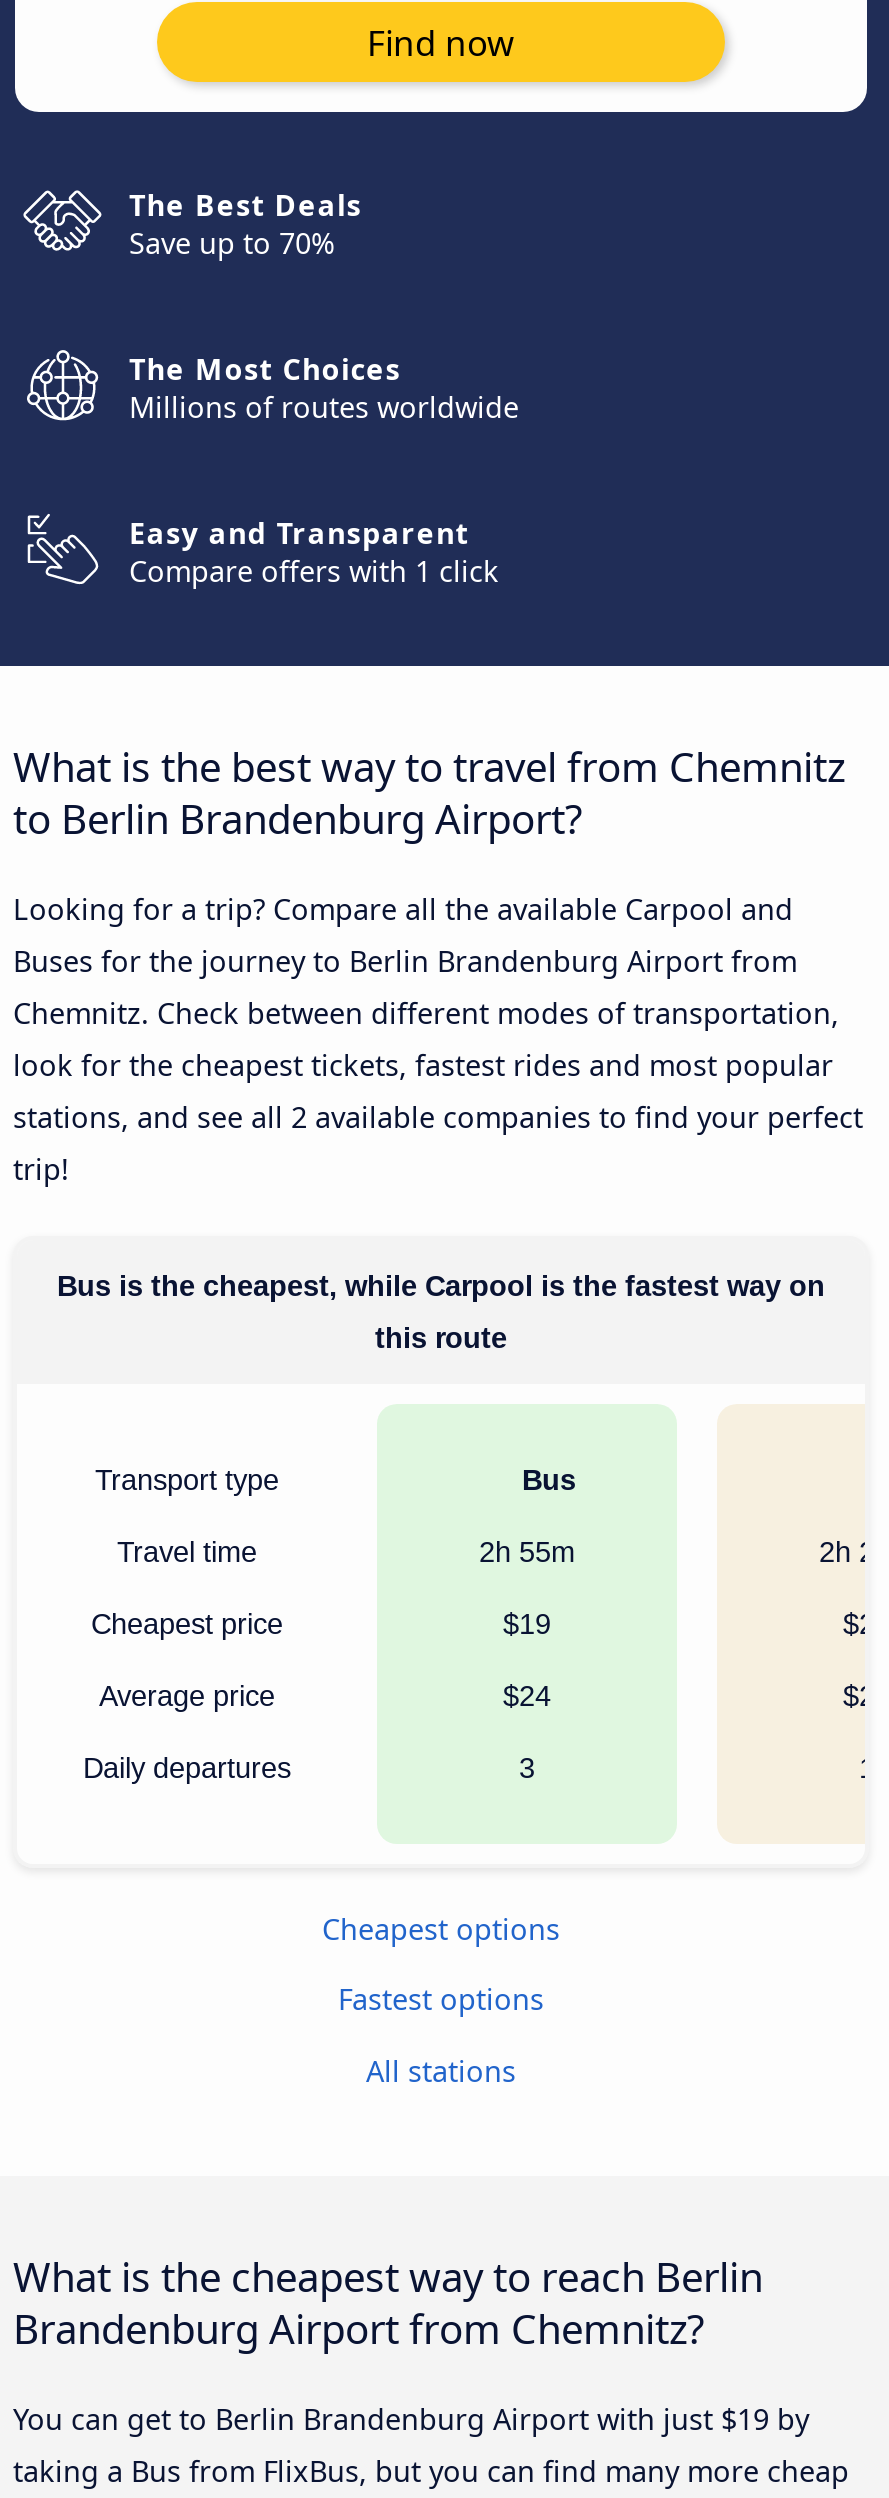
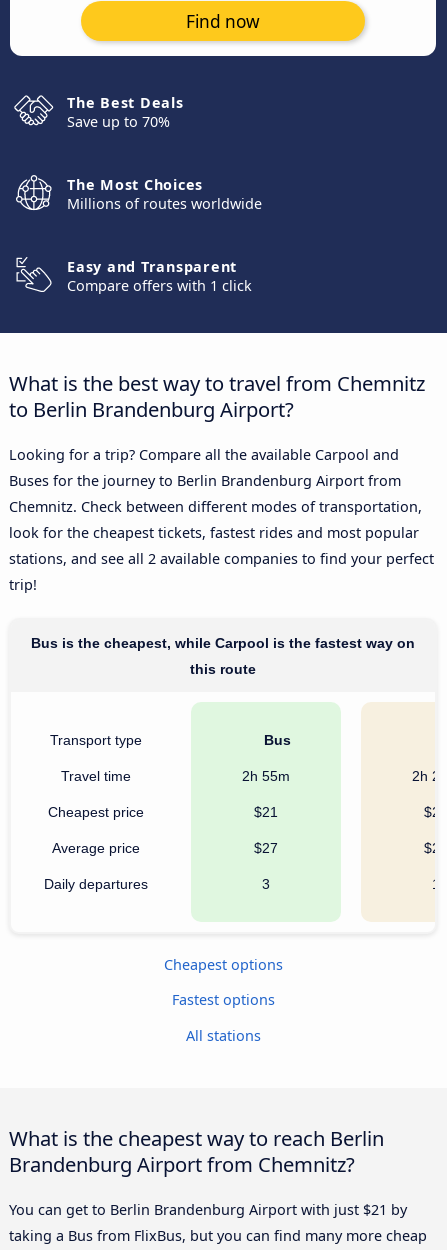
- $19
+ $21

- $24
+ $27

- You can get to Berlin Brandenburg Airport with just $19 by
+ You can get to Berlin Brandenburg Airport with just $21 by
